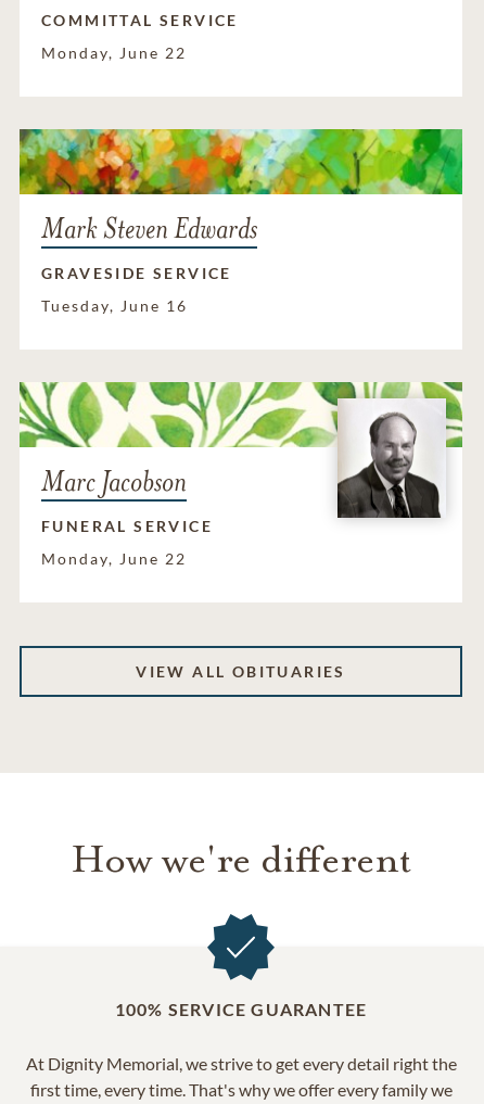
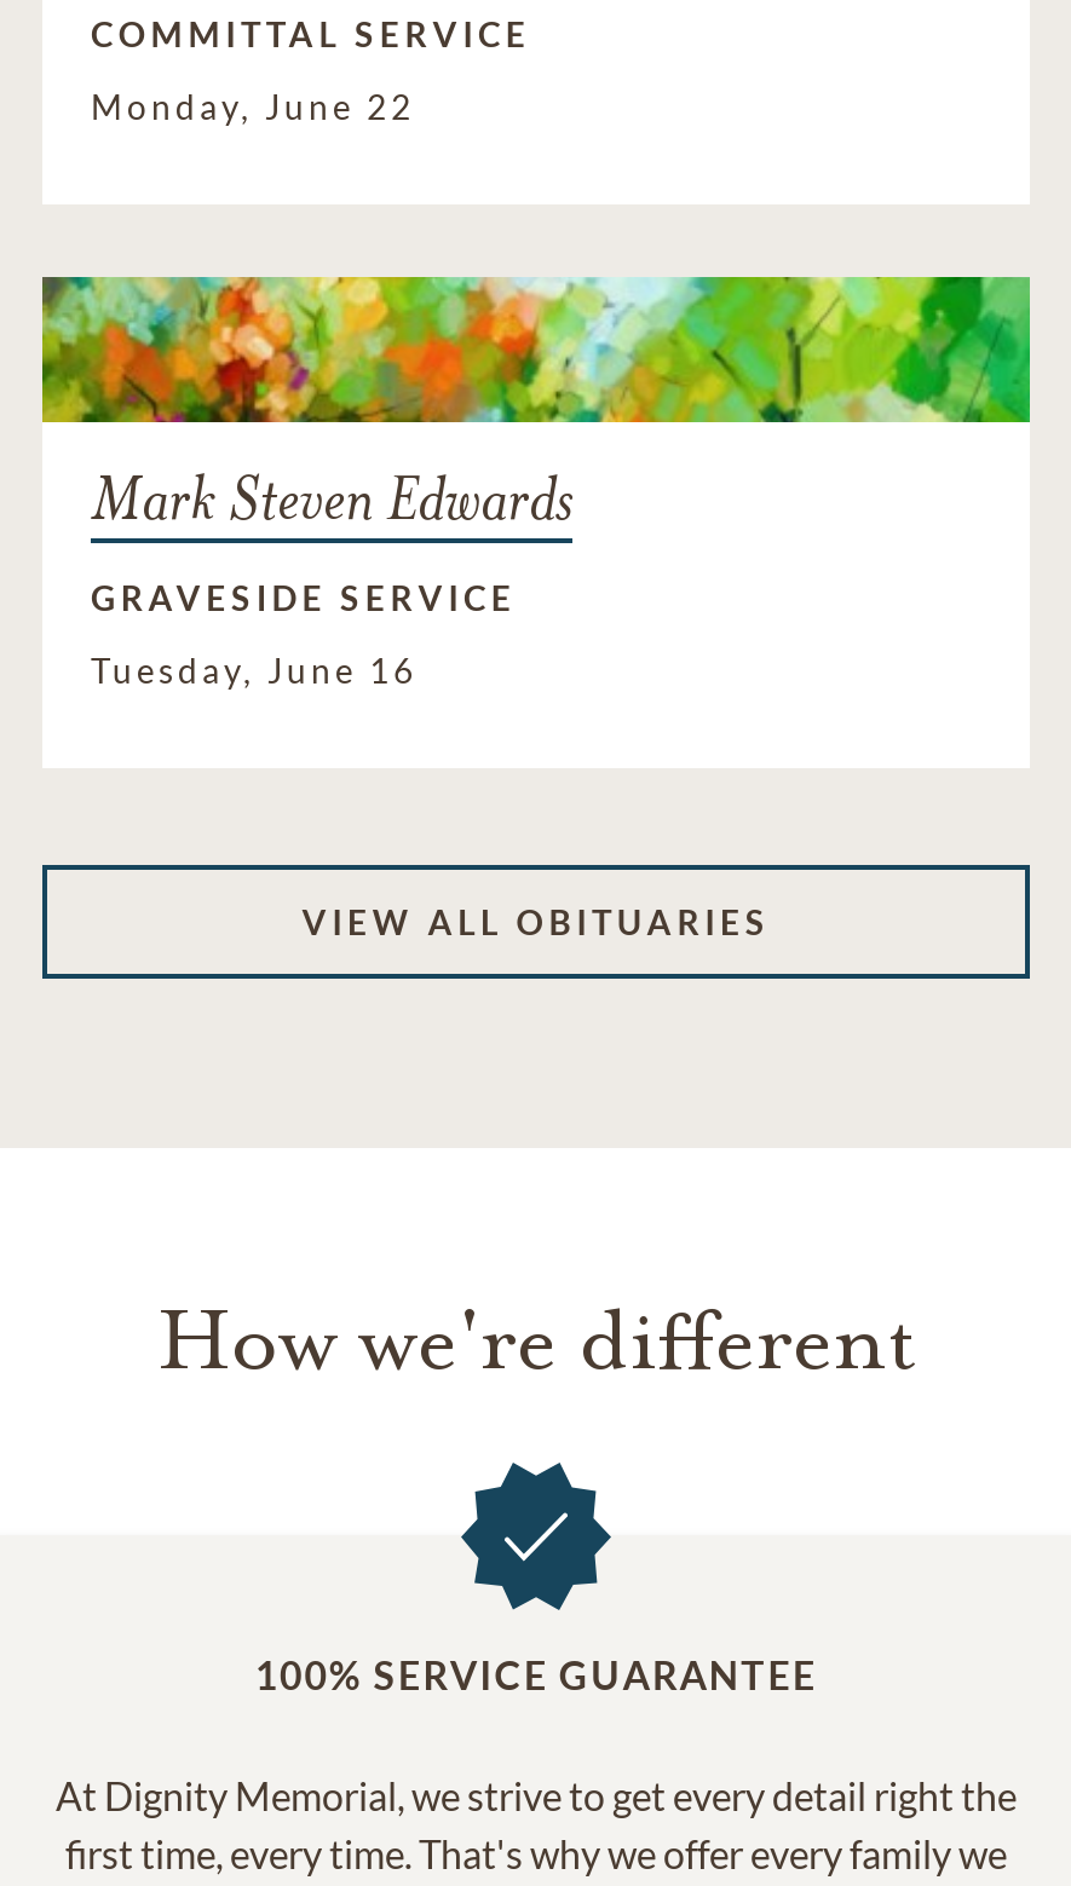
- [image]
- Marc Jacobson
- FUNERAL SERVICE
- Monday, June 22
